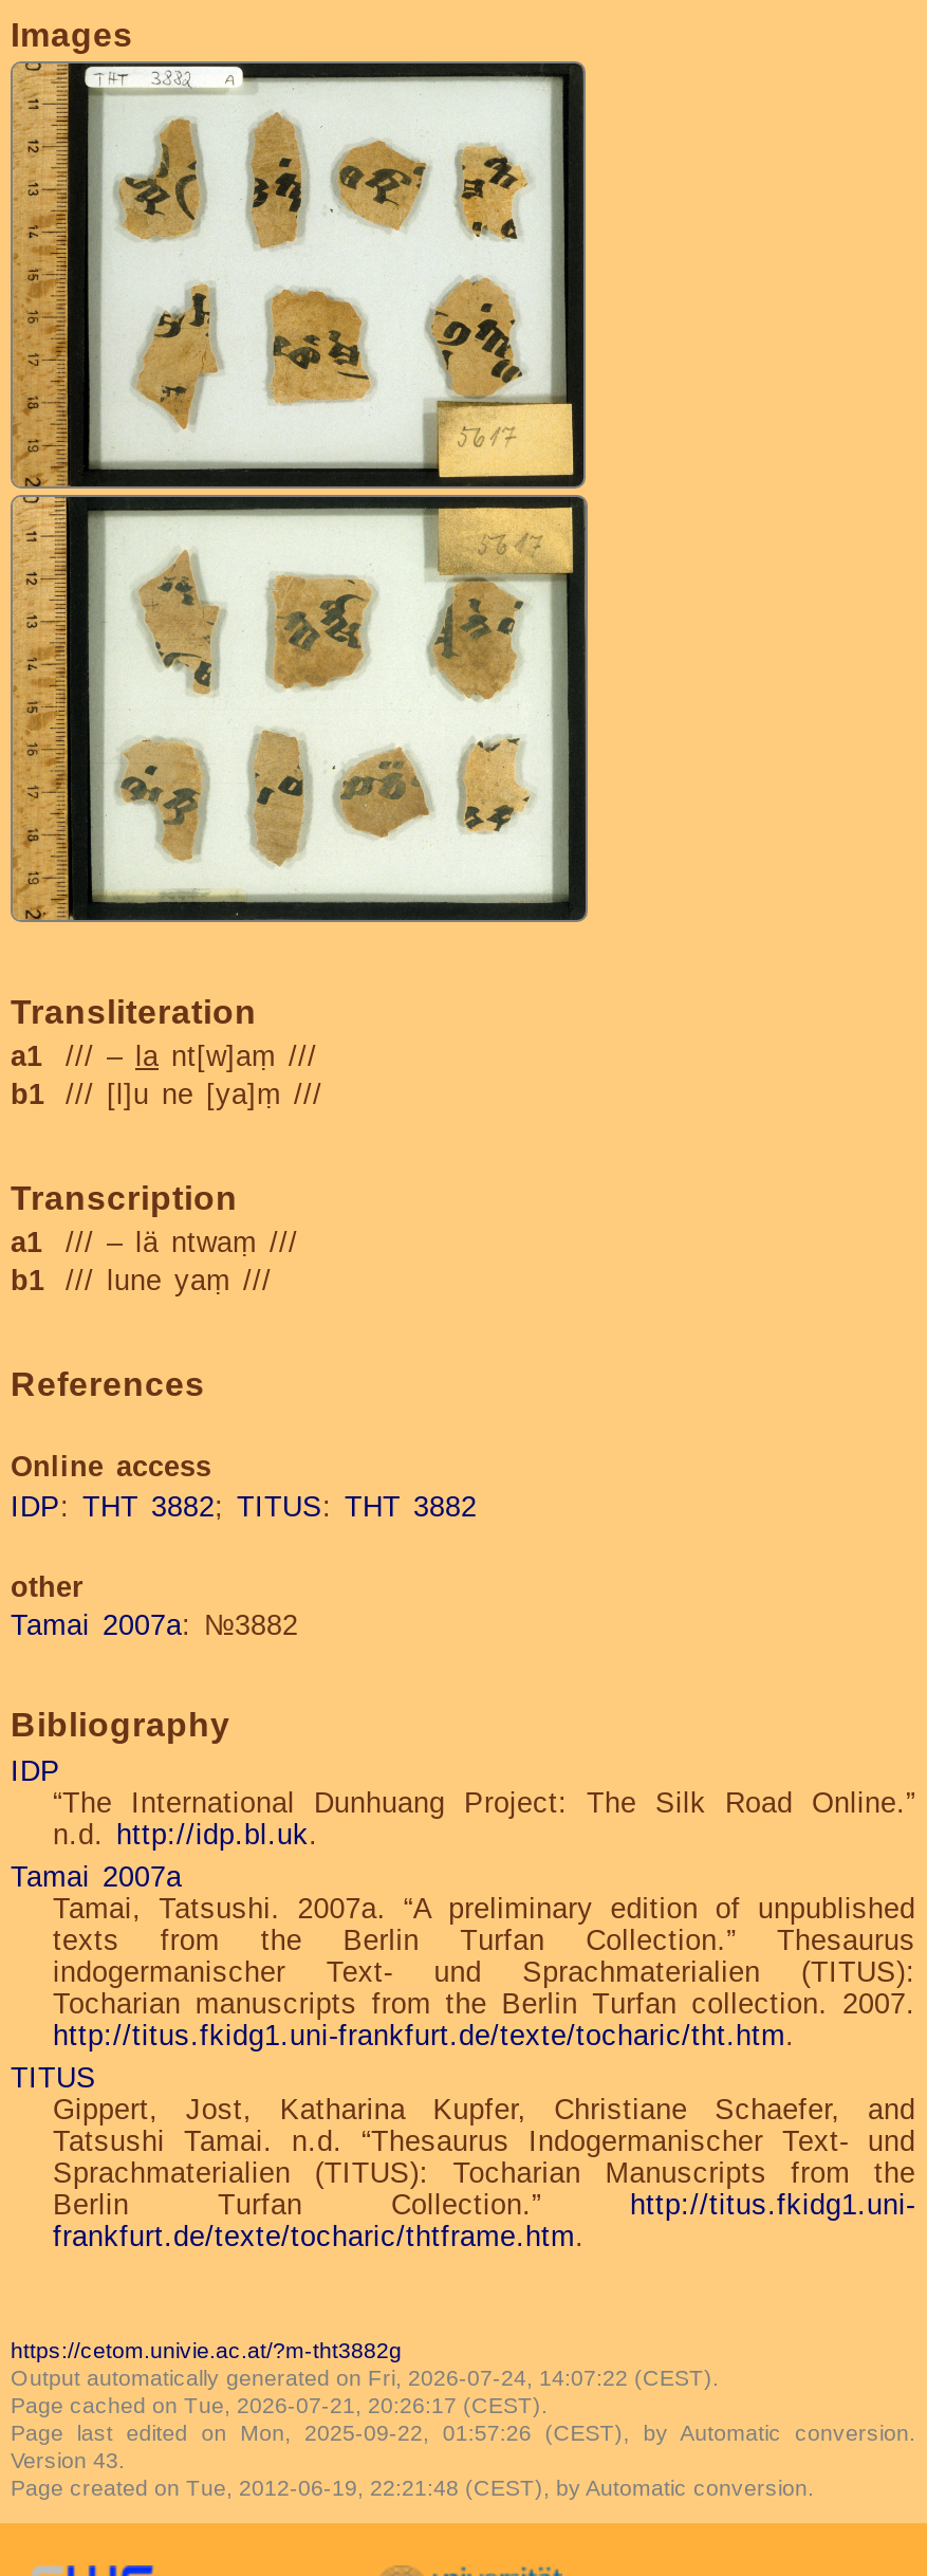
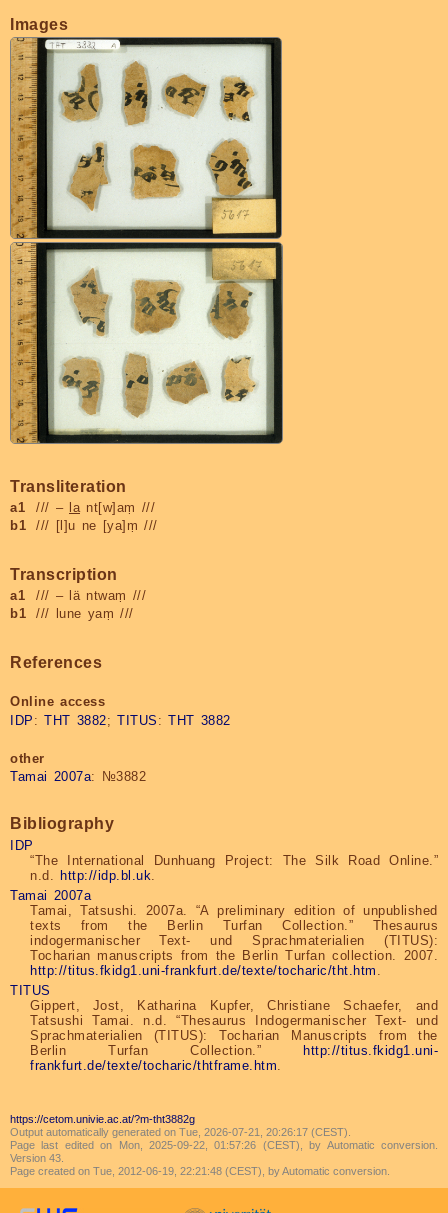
- Output automatically generated on Fri, 2026-07-24, 14:07:22 (CEST).
- Page cached on Tue, 2026-07-21, 20:26:17 (CEST).
+ Output automatically generated on Tue, 2026-07-21, 20:26:17 (CEST).
